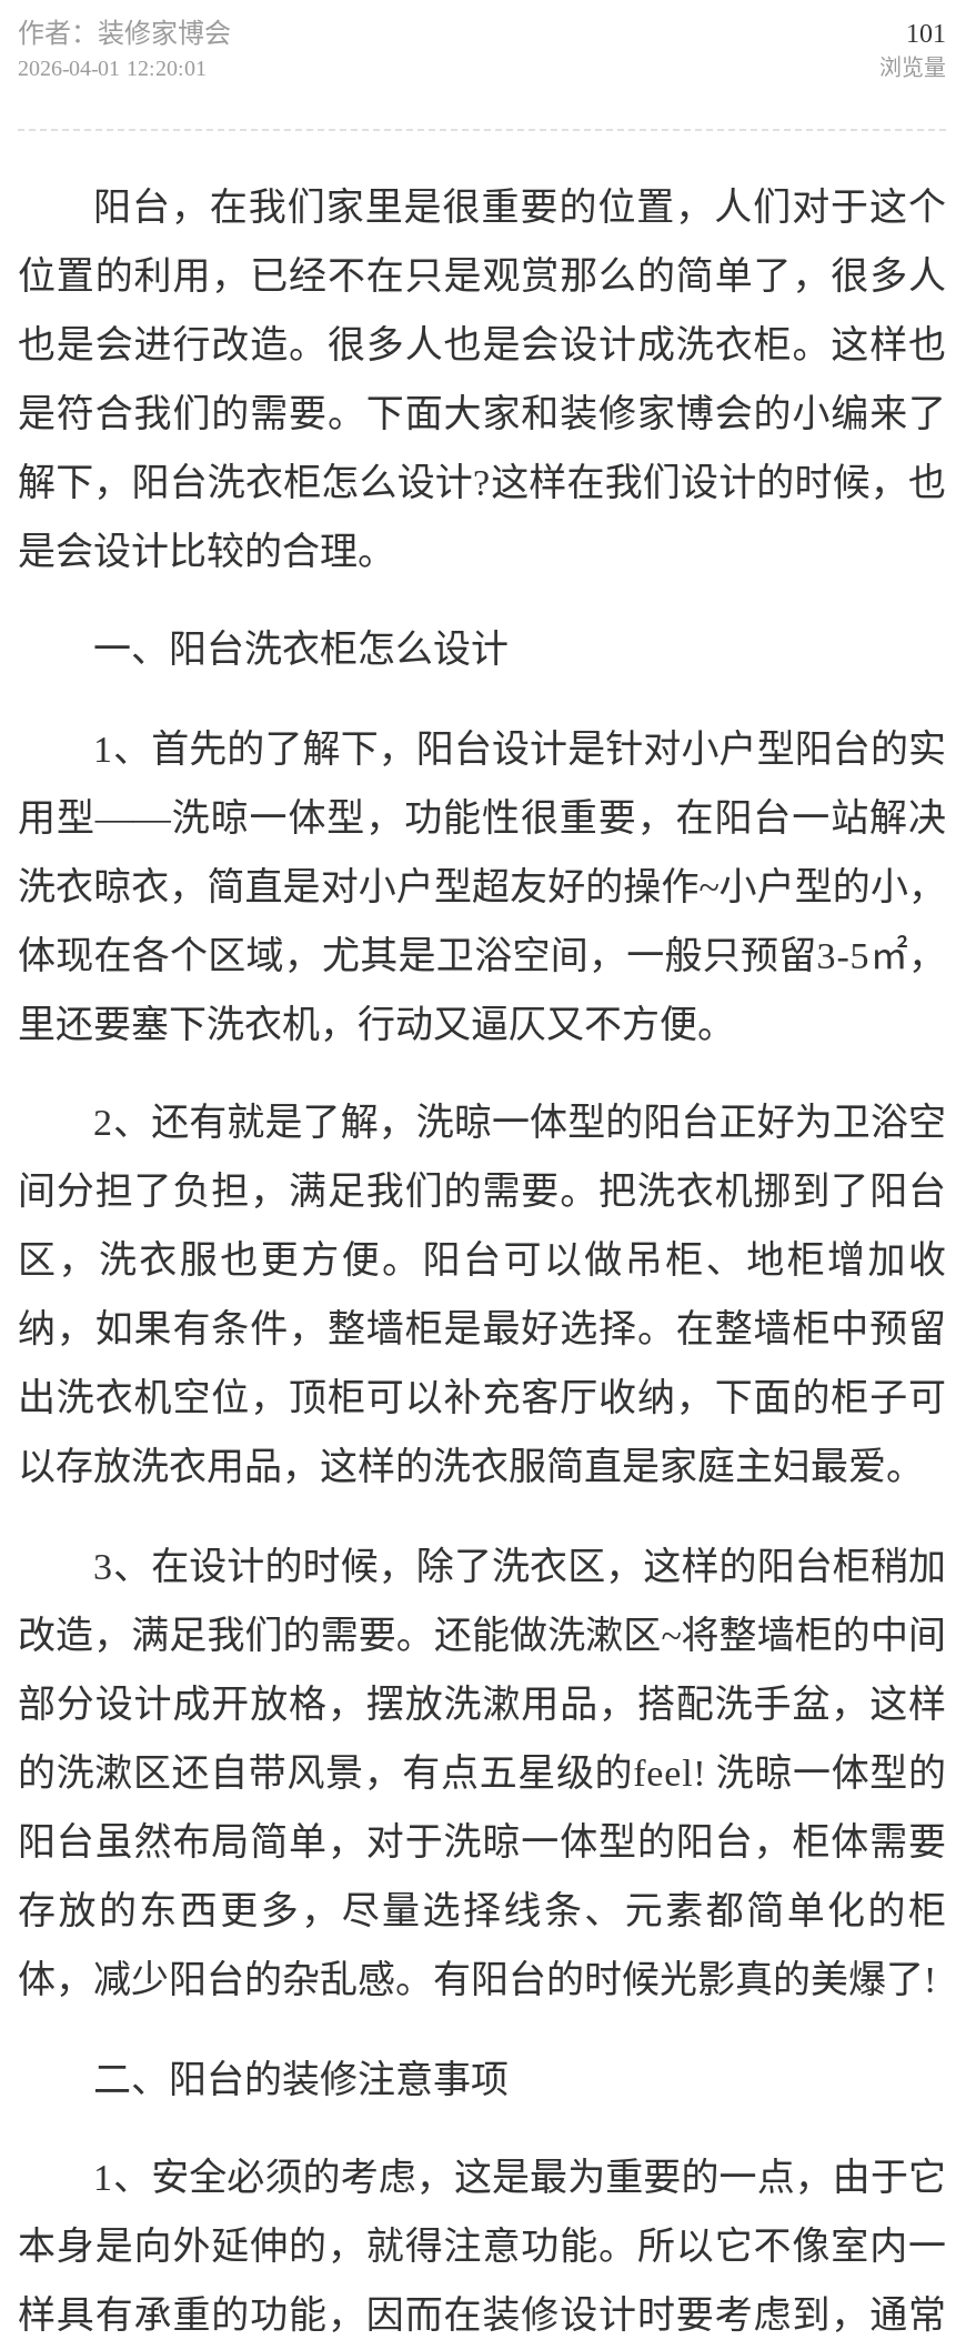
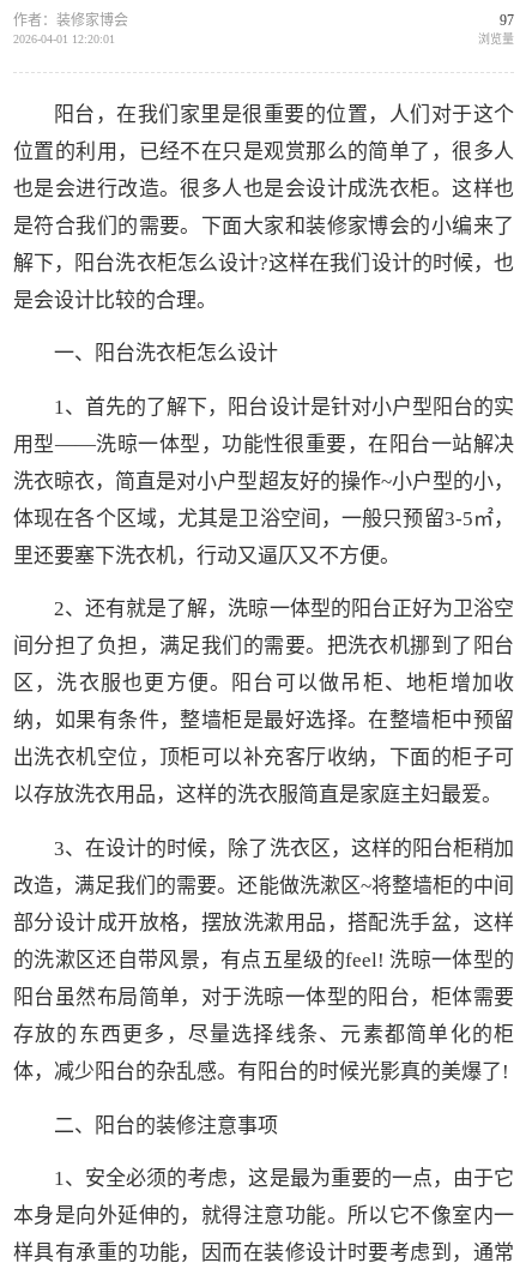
- 101
+ 97
